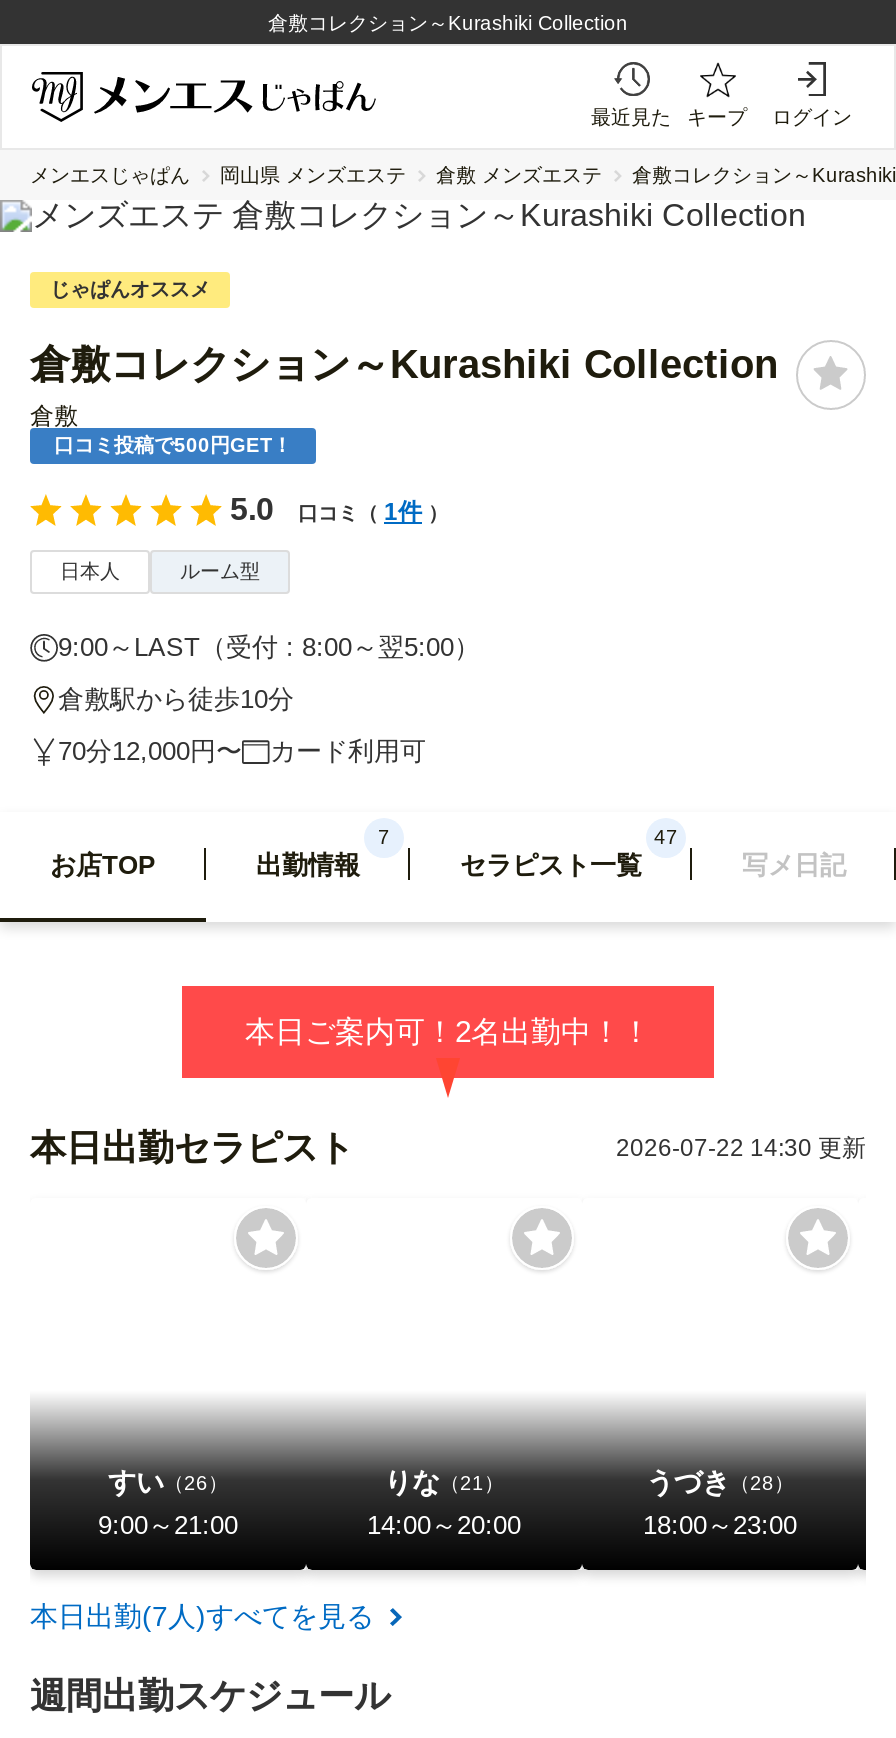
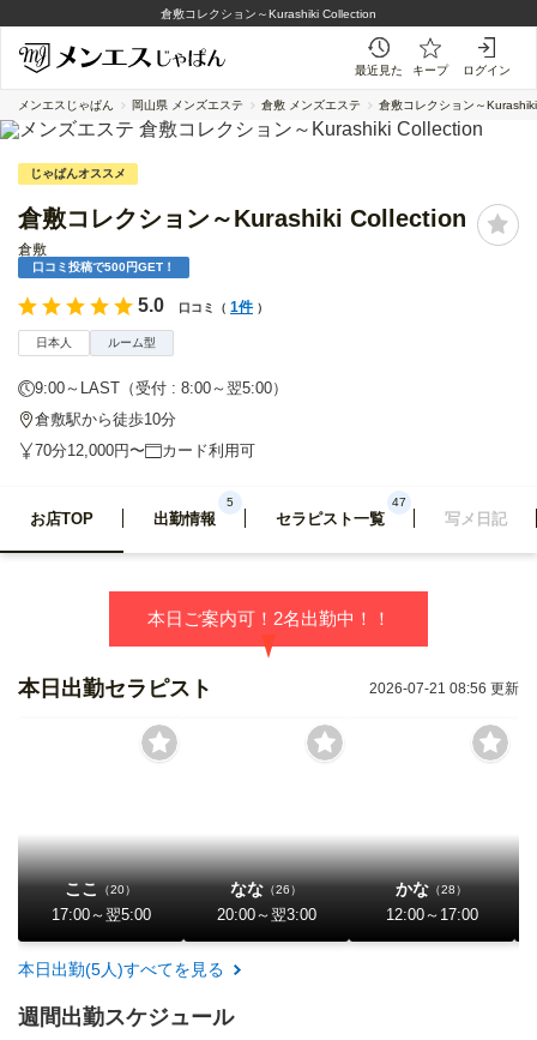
- 7
+ 5

- 2026-07-22 14:30 更新
+ 2026-07-21 08:56 更新

- すい（26）
- 9:00～21:00
+ ここ（20）
+ 17:00～翌5:00

- りな（21）
- 14:00～20:00
+ なな（26）
+ 20:00～翌3:00

- うづき（28）
- 18:00～23:00
+ かな（28）
+ 12:00～17:00

- 本日出勤(7人)すべてを見る
+ 本日出勤(5人)すべてを見る
